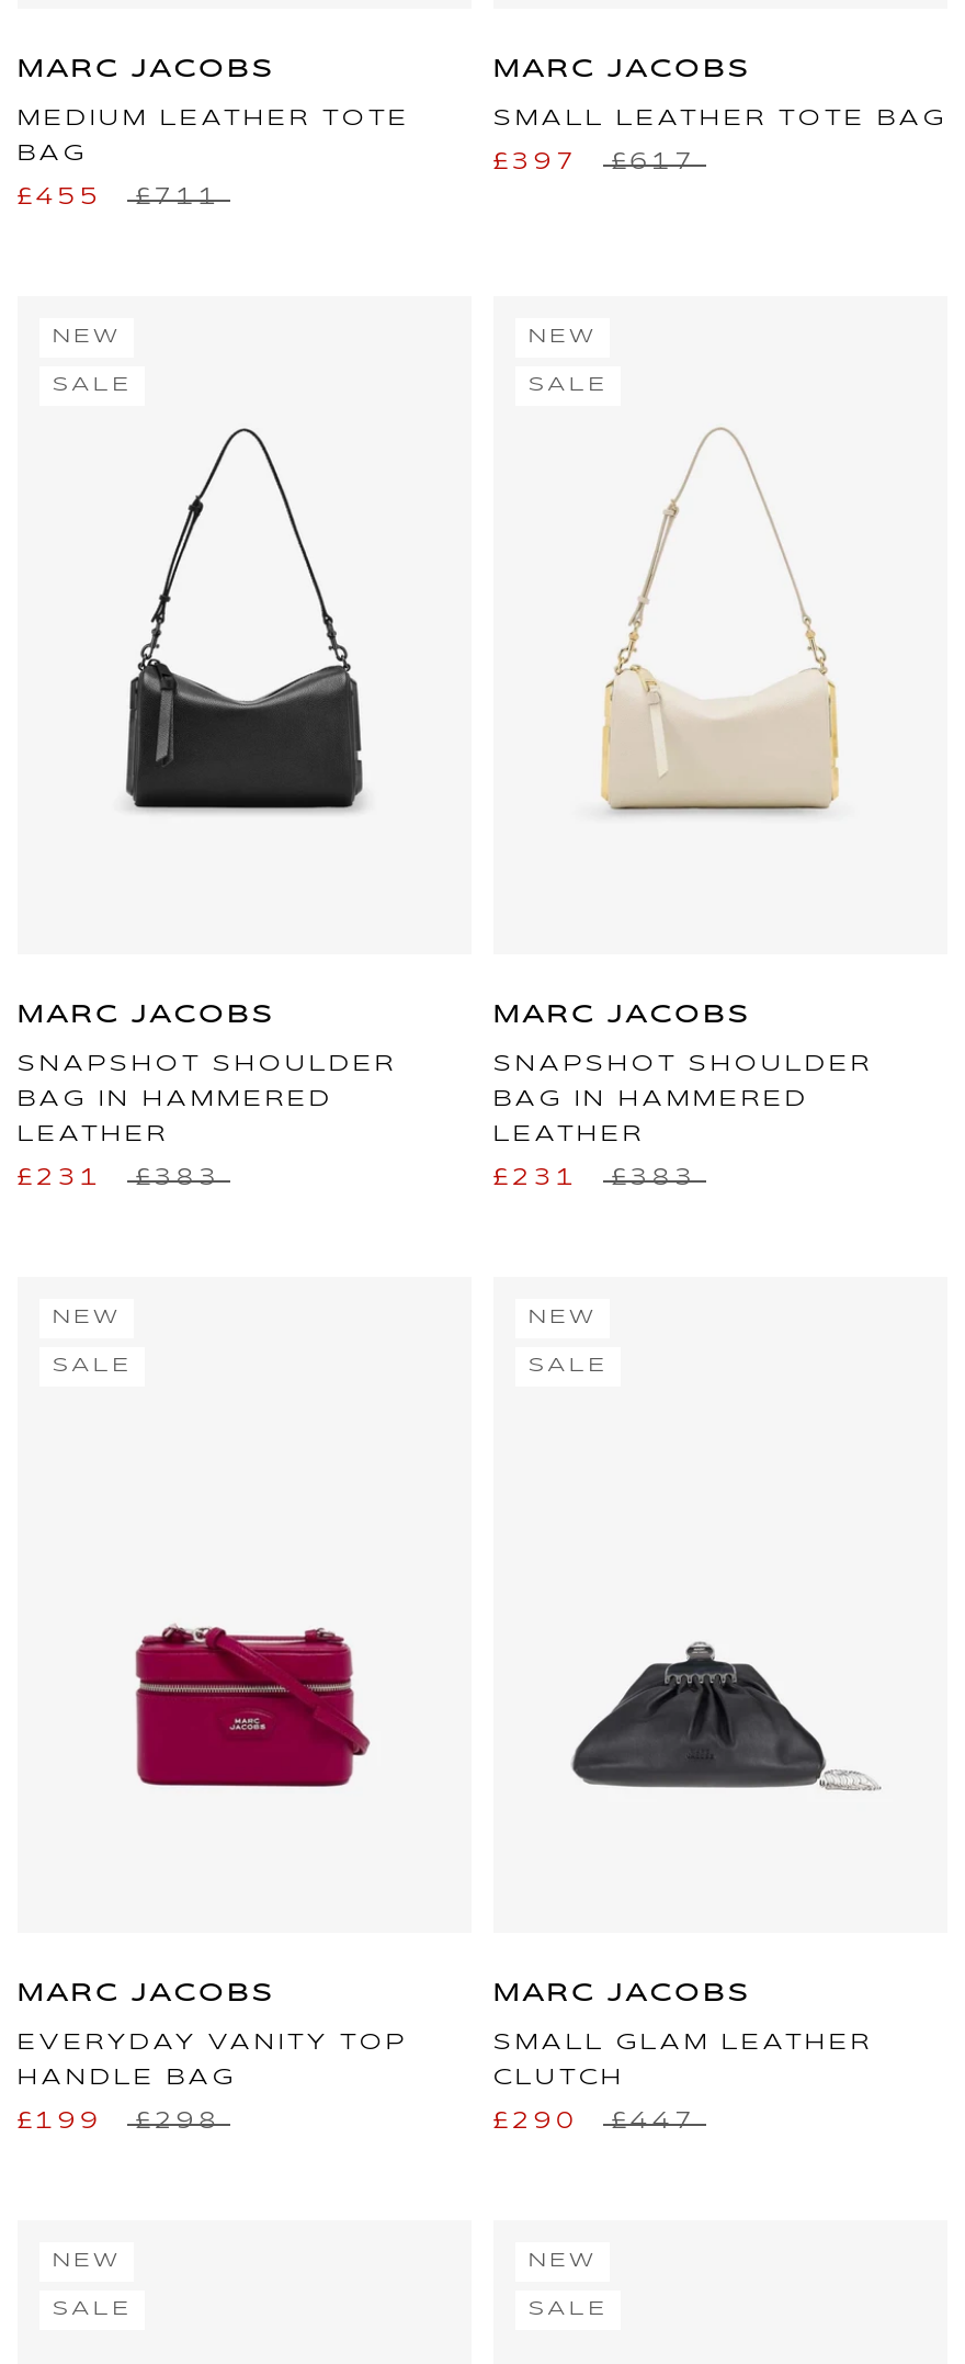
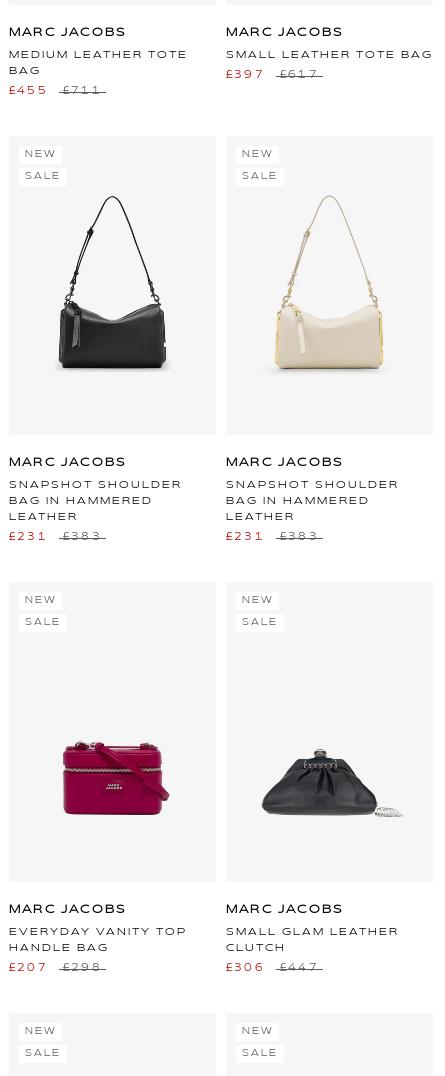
- £199 £298
+ £207 £298

- £290 £447
+ £306 £447
